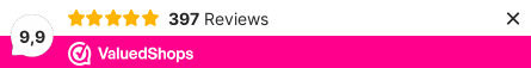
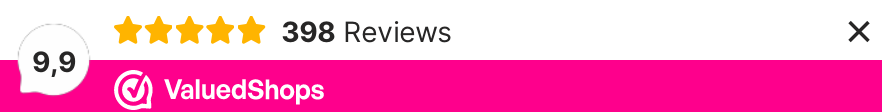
- 397 Reviews
+ 398 Reviews
